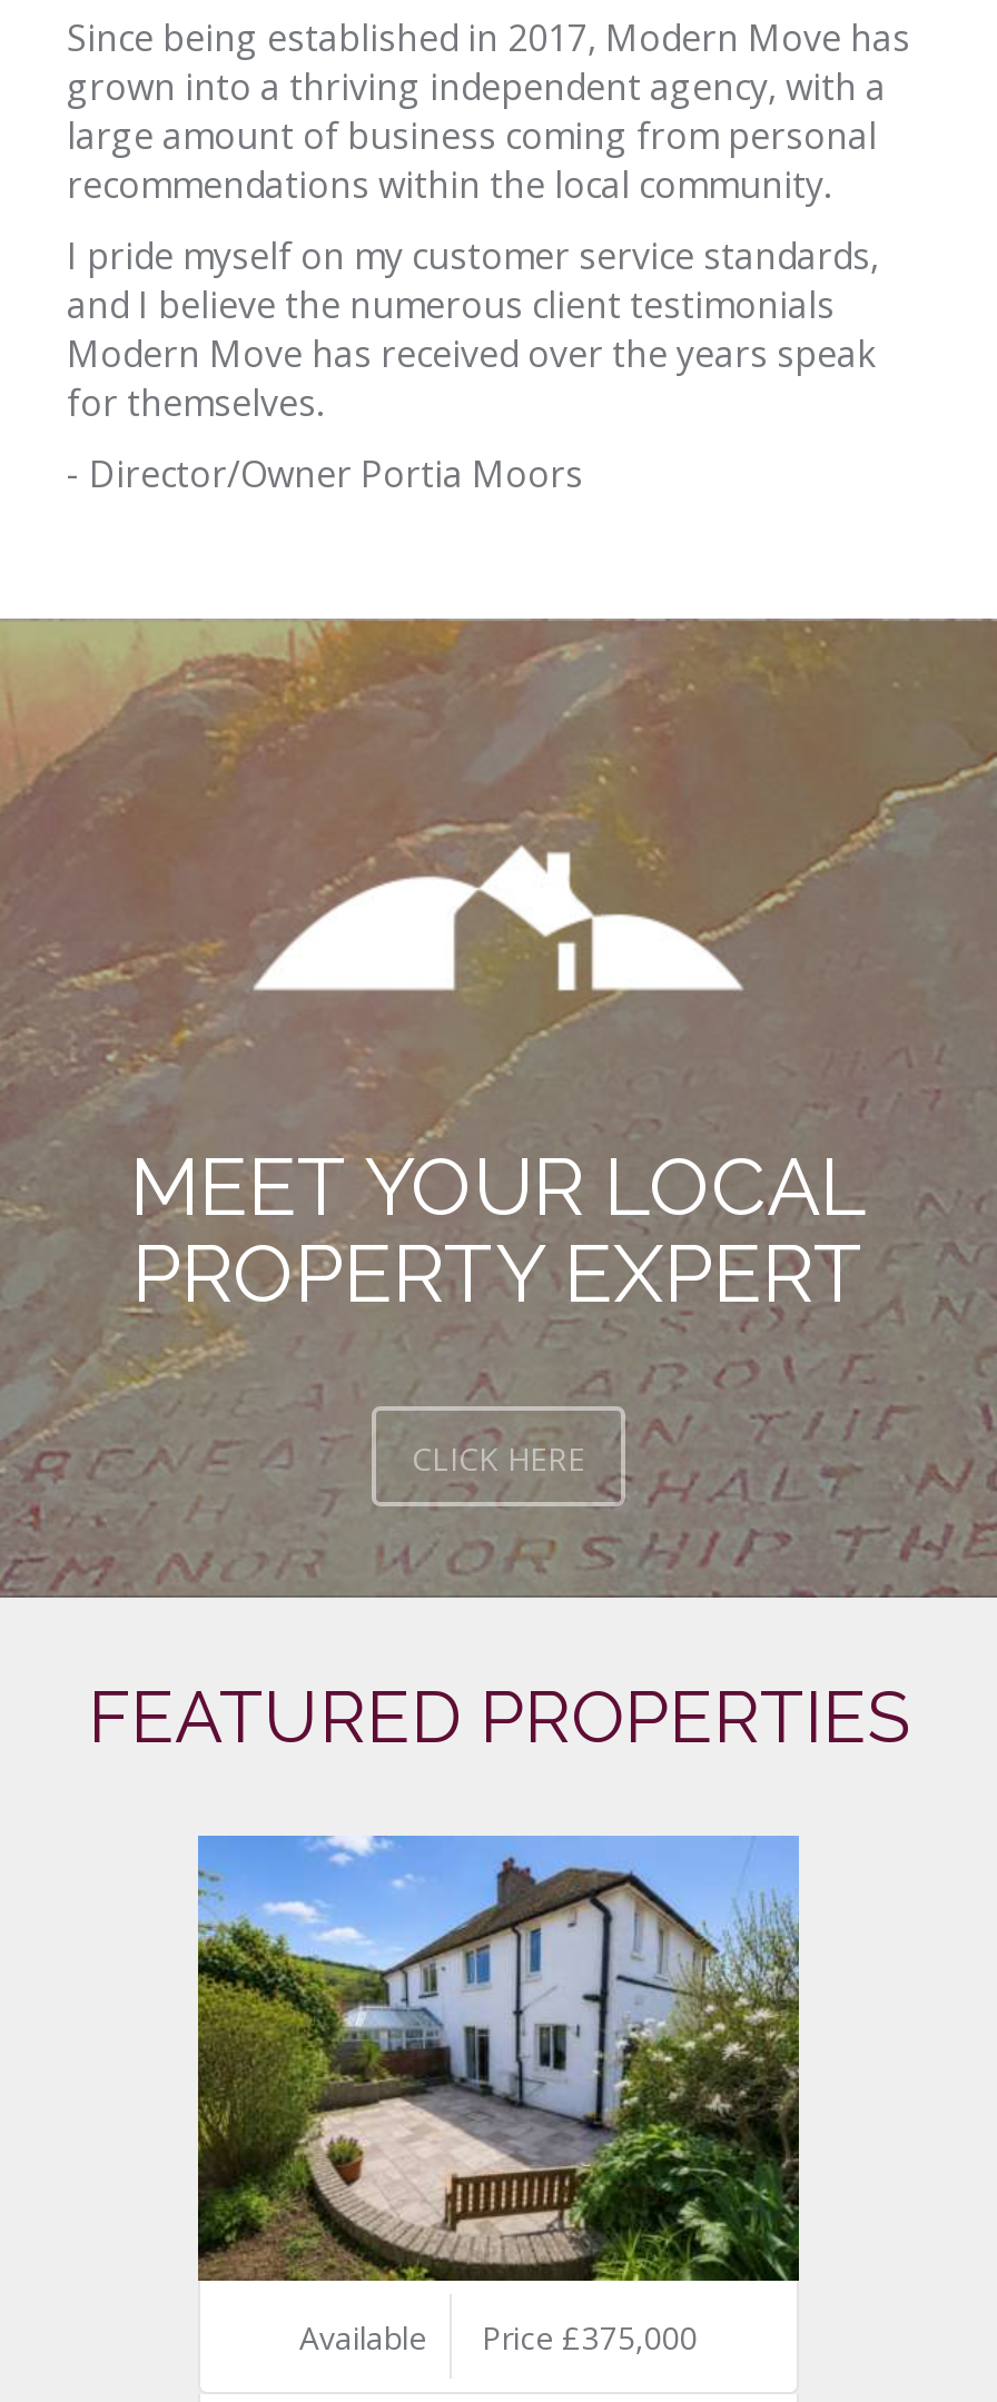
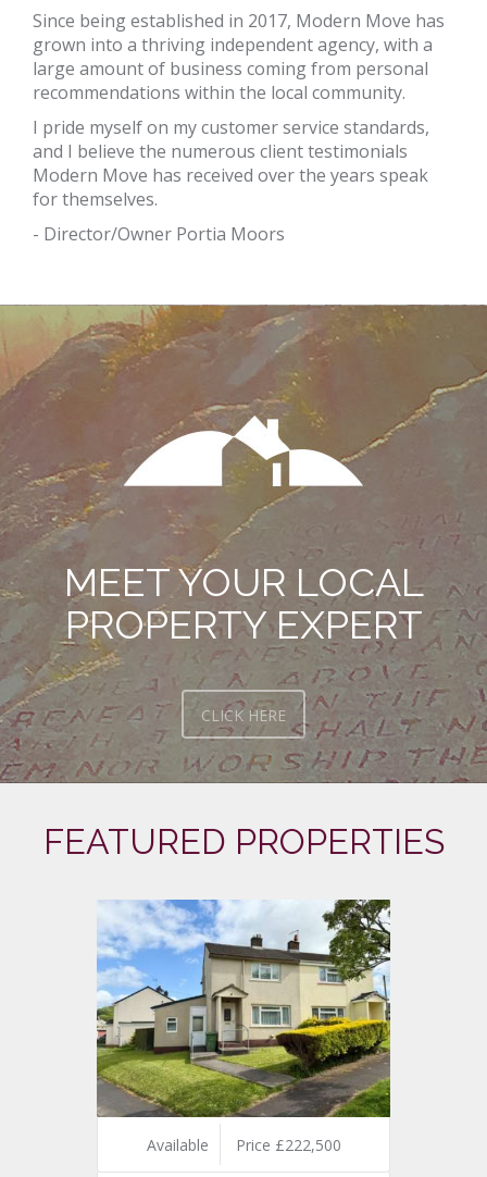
- [image]
- Available Price £375,000
+ [image]
+ Available Price £222,500
